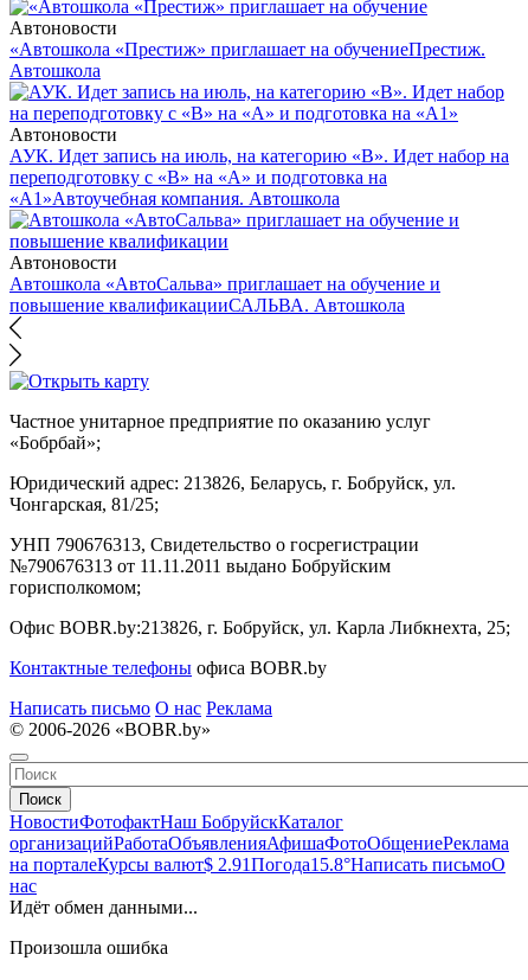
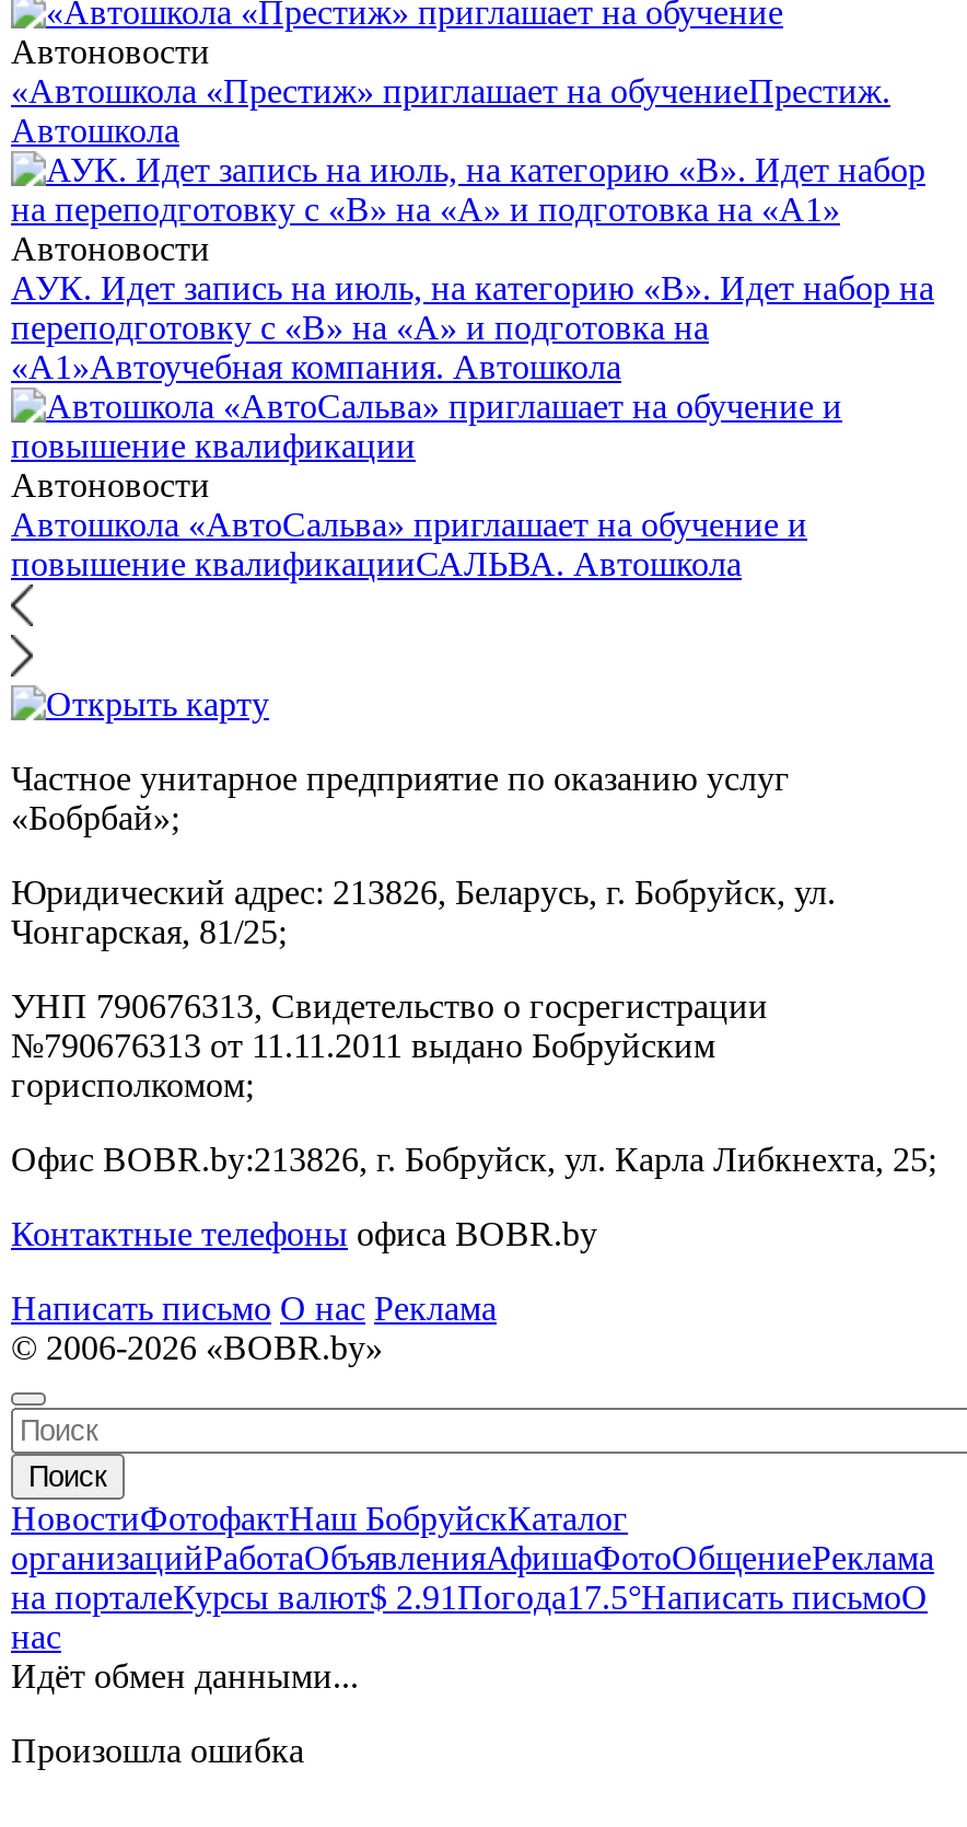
- на порталеКурсы валют$ 2.91 Погода15.8°Написать письмоО
+ на порталеКурсы валют$ 2.91 Погода17.5°Написать письмоО
